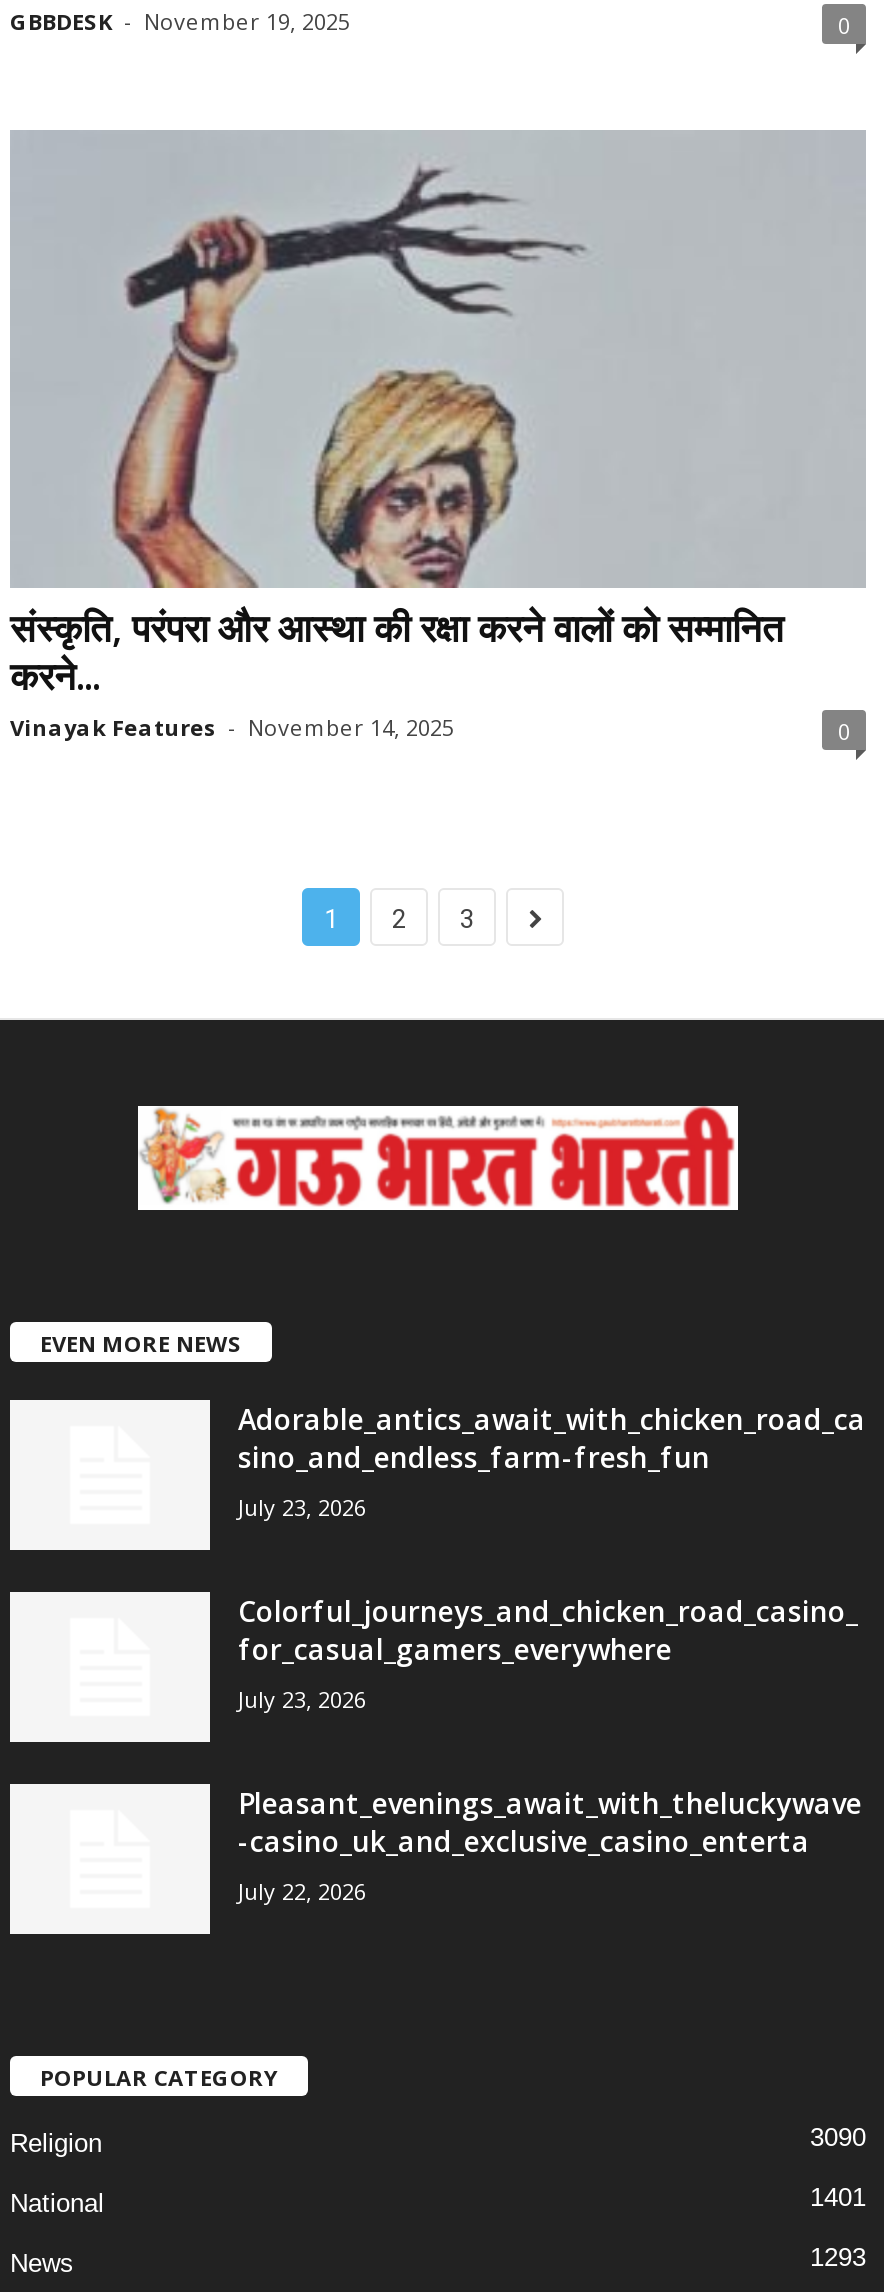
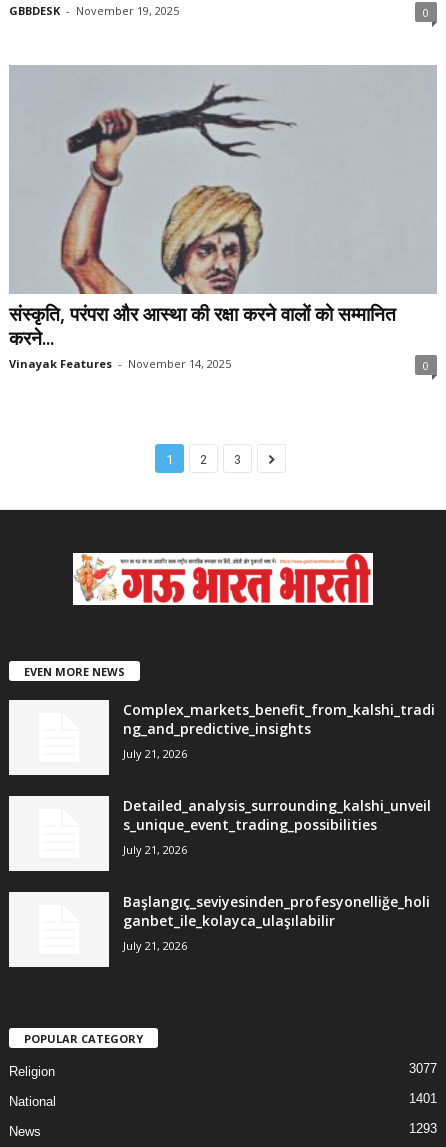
- Adorable_antics_await_with_chicken_road_ca
- sino_and_endless_farm-fresh_fun
- July 23, 2026
+ Complex_markets_benefit_from_kalshi_tradi
+ ng_and_predictive_insights
+ July 21, 2026

- Colorful_journeys_and_chicken_road_casino_
- for_casual_gamers_everywhere
- July 23, 2026
+ Detailed_analysis_surrounding_kalshi_unveil
+ s_unique_event_trading_possibilities
+ July 21, 2026

- Pleasant_evenings_await_with_theluckywave
- -casino_uk_and_exclusive_casino_enterta
- July 22, 2026
+ Başlangıç_seviyesinden_profesyonelliğe_holi
+ ganbet_ile_kolayca_ulaşılabilir
+ July 21, 2026

- 3090
+ 3077
